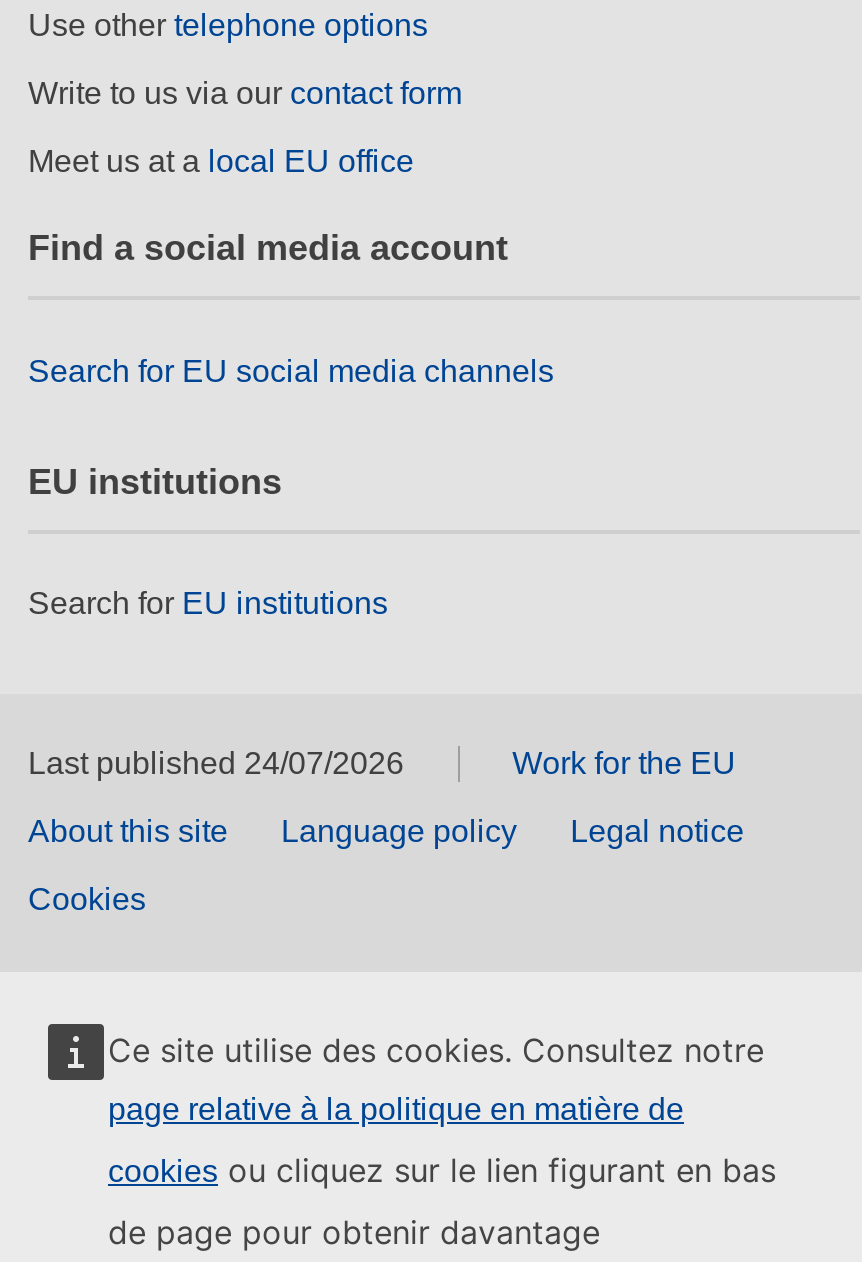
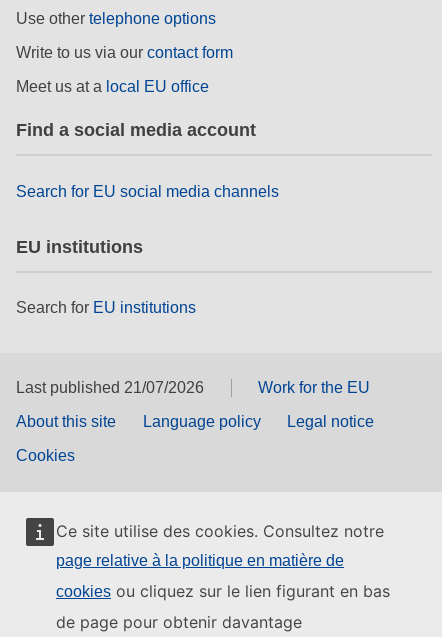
- Last published 24/07/2026
+ Last published 21/07/2026
